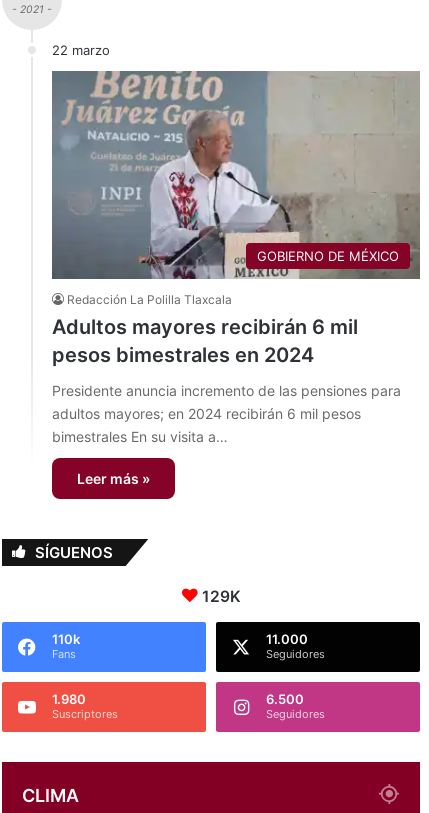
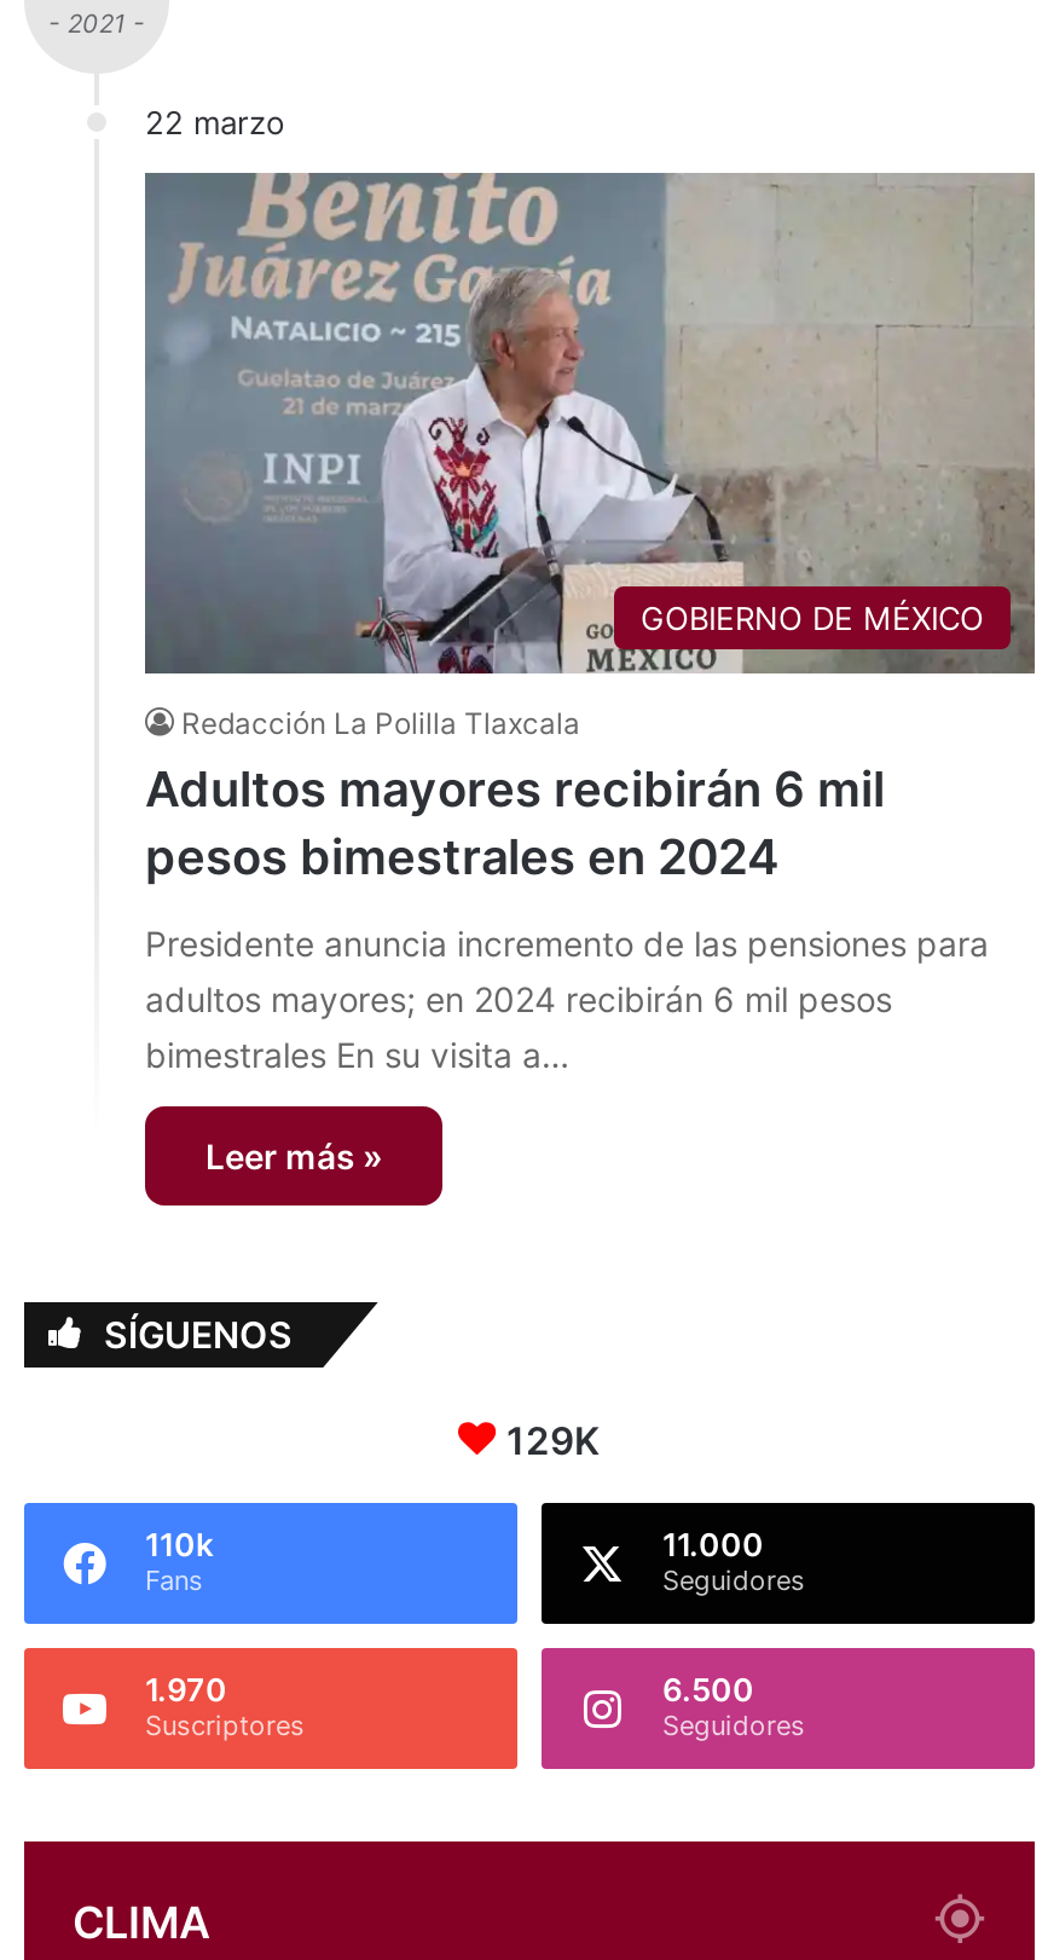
- 1.980
+ 1.970
